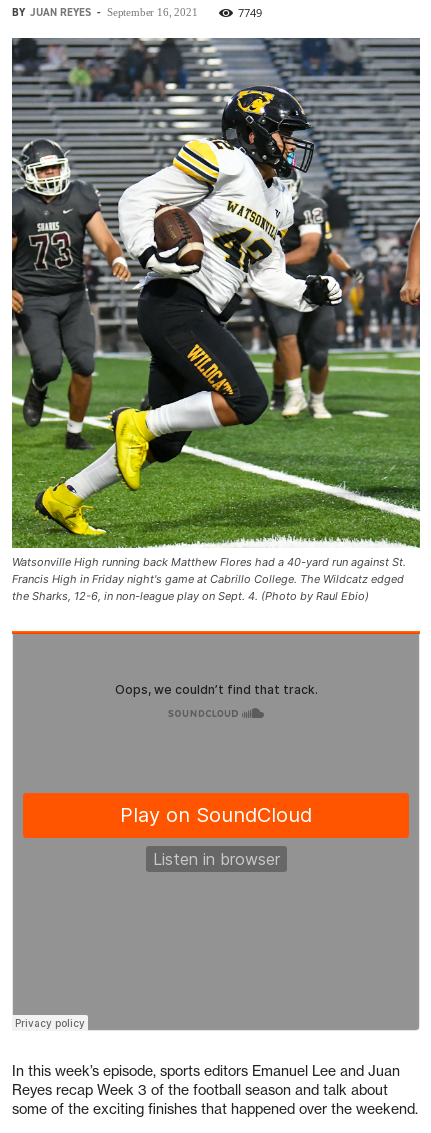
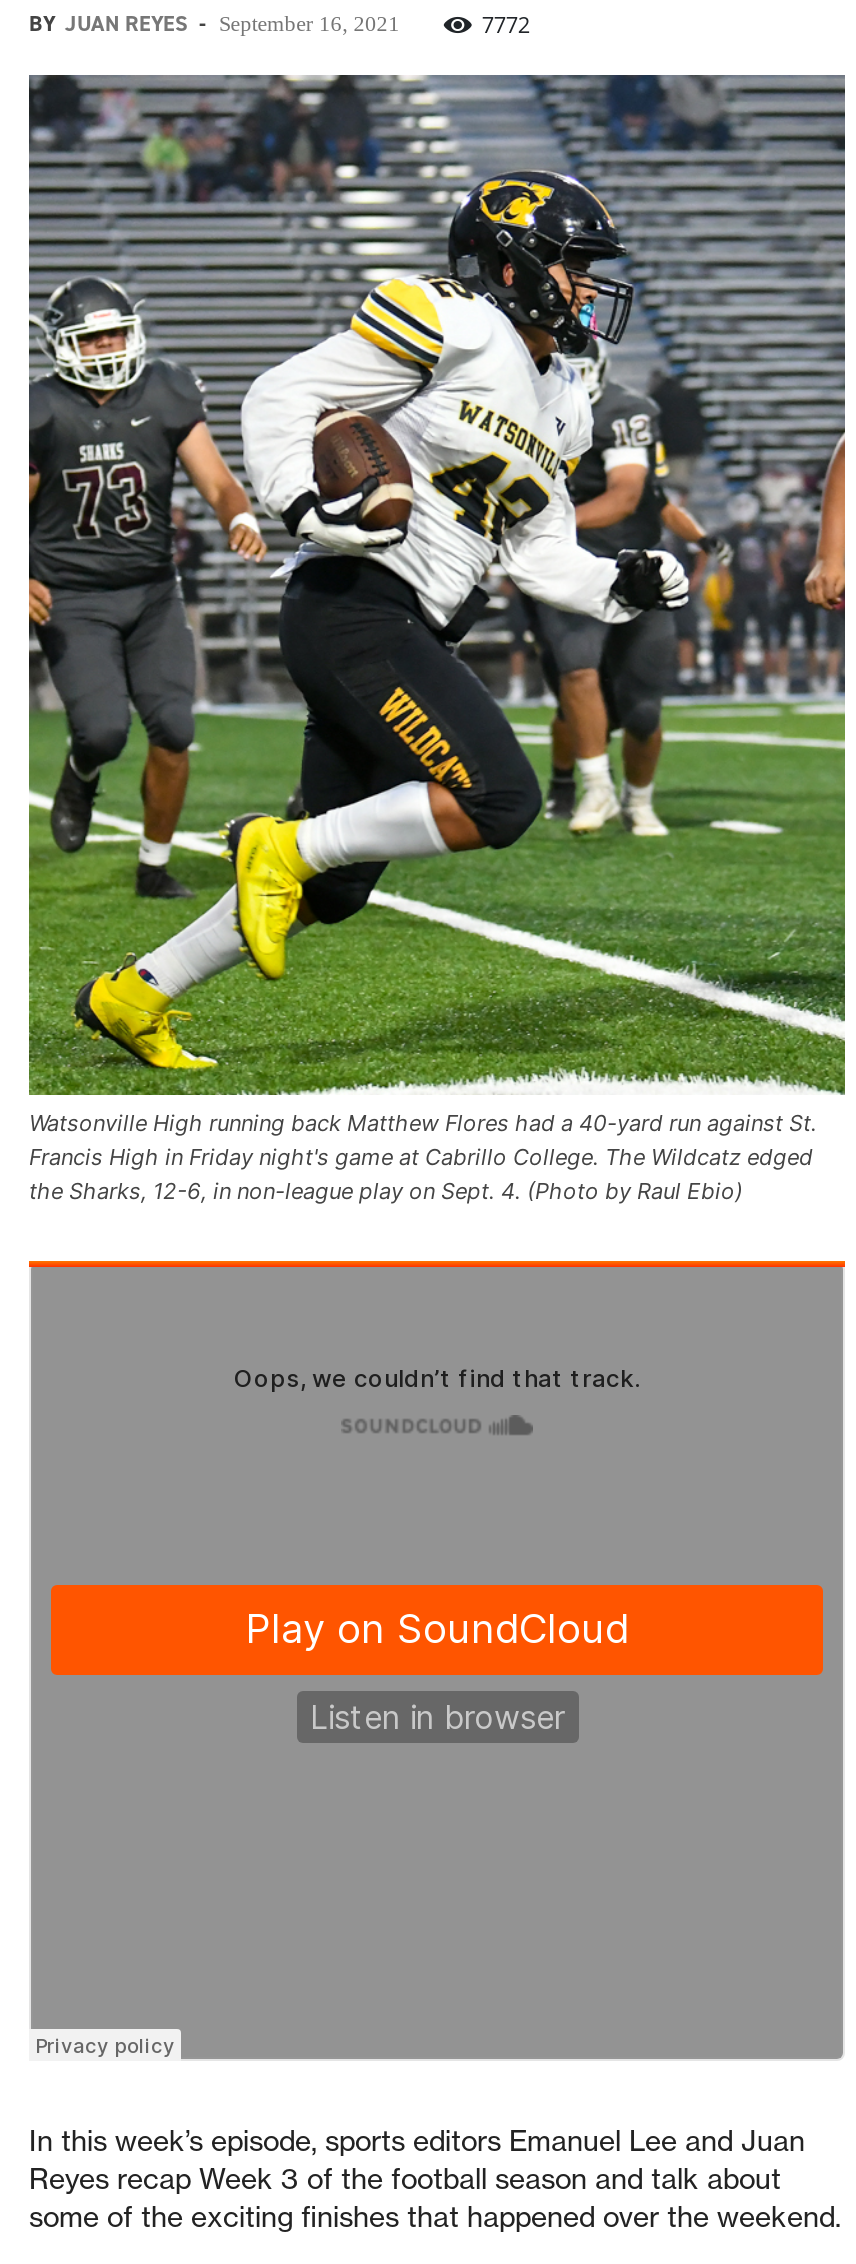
- 7749
+ 7772
